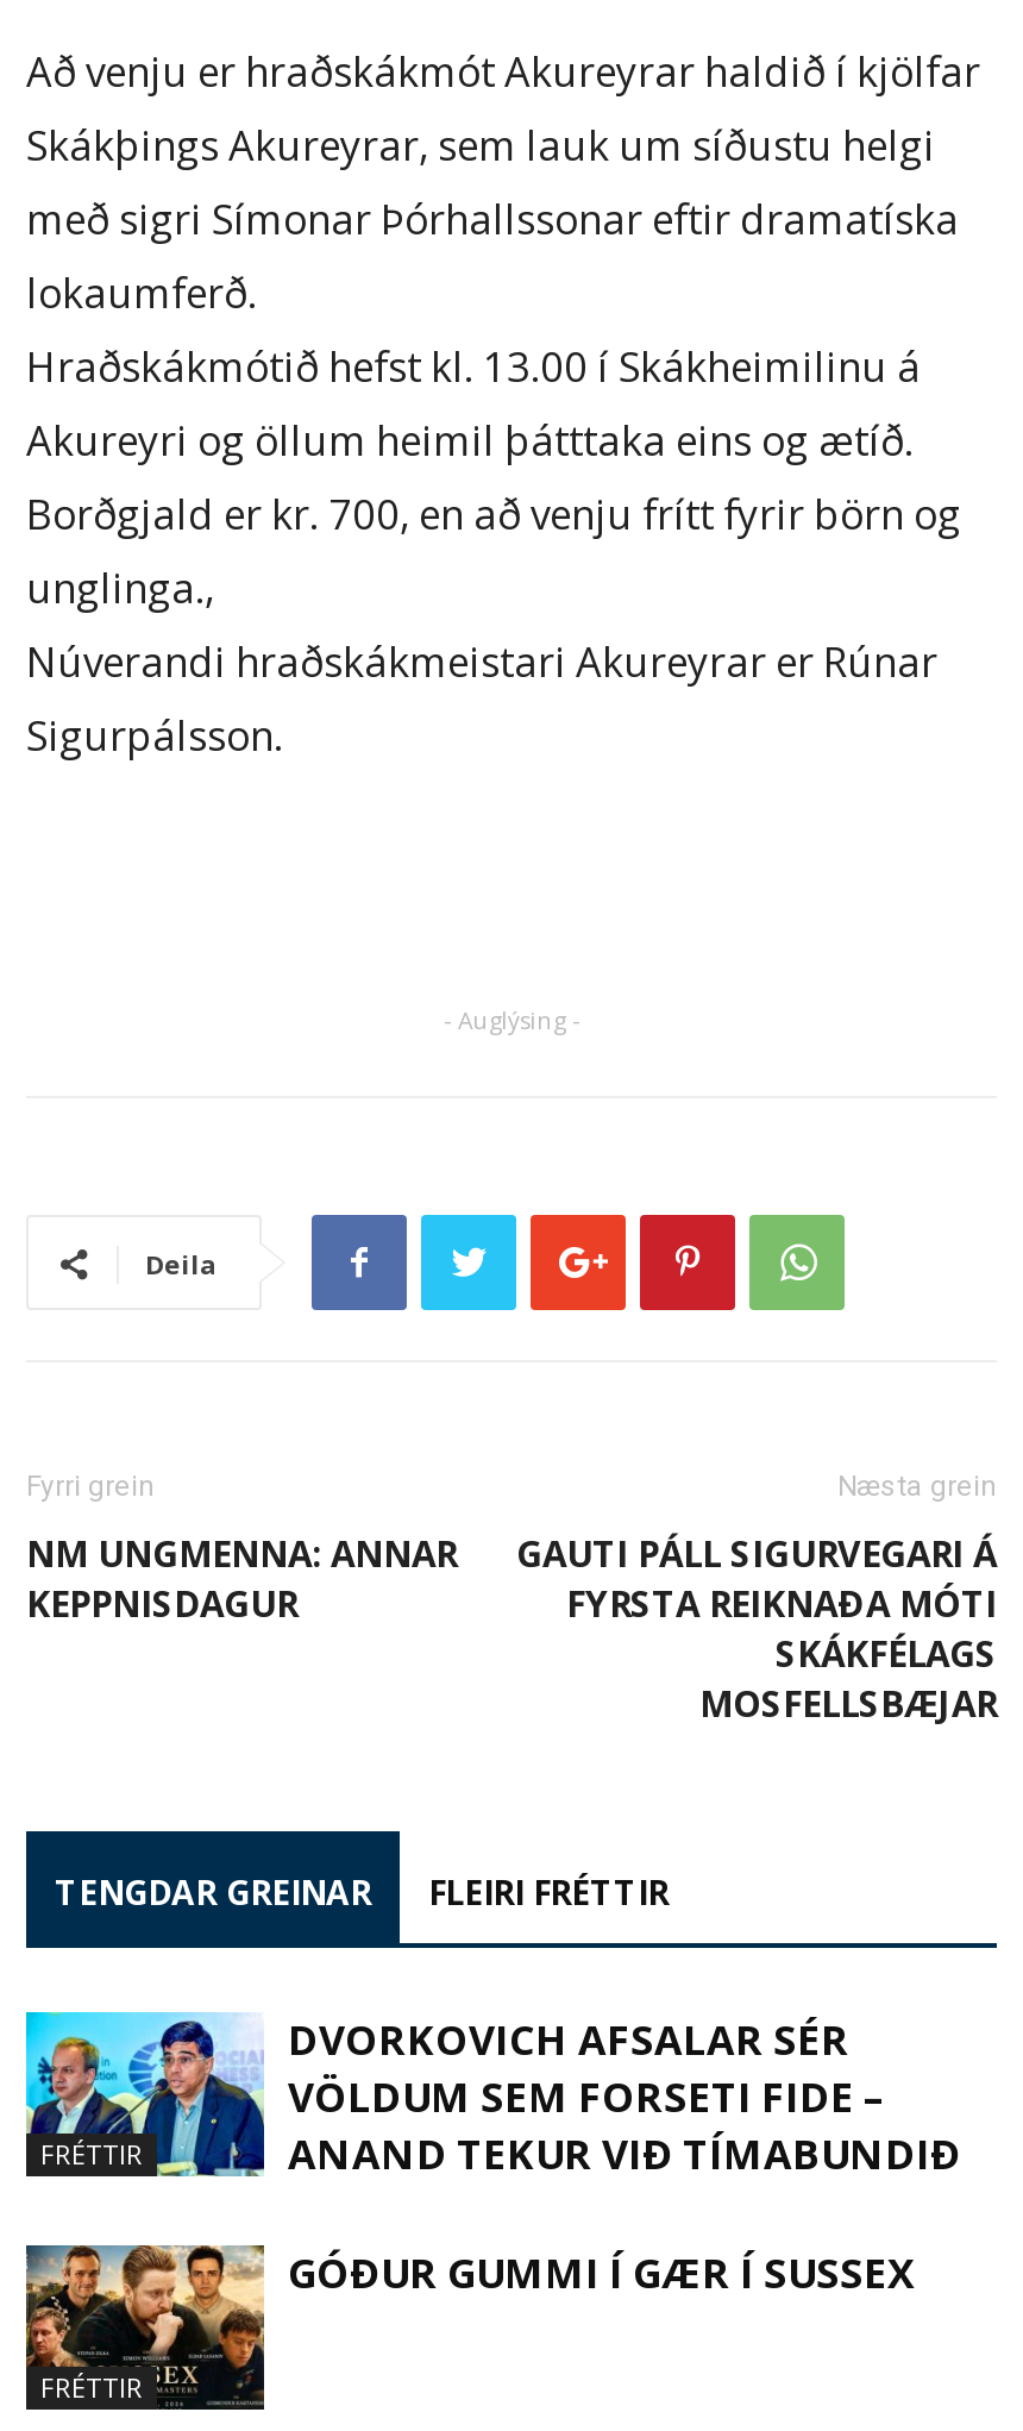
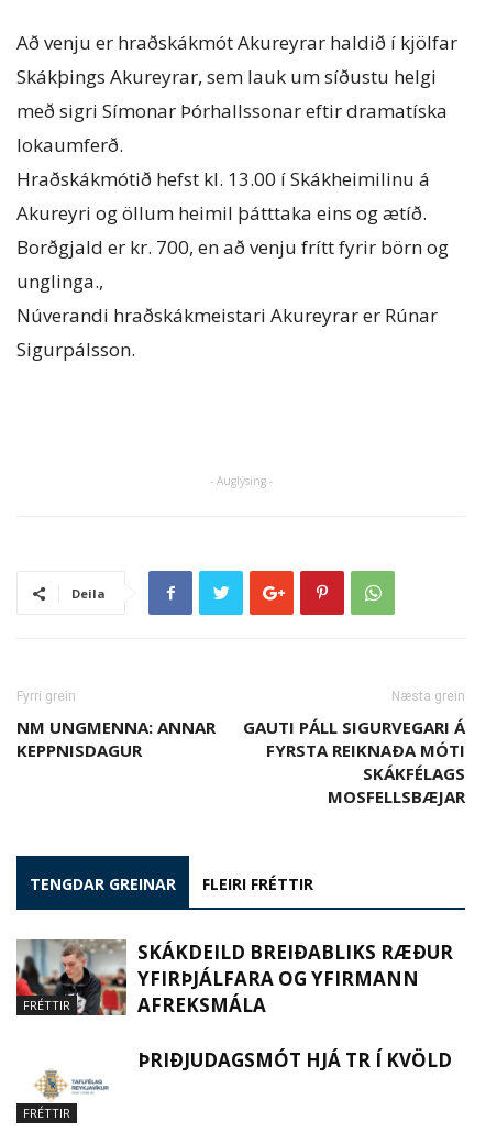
- [image]
- DVORKOVICH AFSALAR SÉR
- VÖLDUM SEM FORSETI FIDE –
- ANAND TEKUR VIÐ TÍMABUNDIÐ
+ [image]
+ SKÁKDEILD BREIÐABLIKS RÆÐUR
+ YFIRÞJÁLFARA OG YFIRMANN
+ AFREKSMÁLA

- [image]
- GÓÐUR GUMMI Í GÆR Í SUSSEX
+ [image]
+ ÞRIÐJUDAGSMÓT HJÁ TR Í KVÖLD
